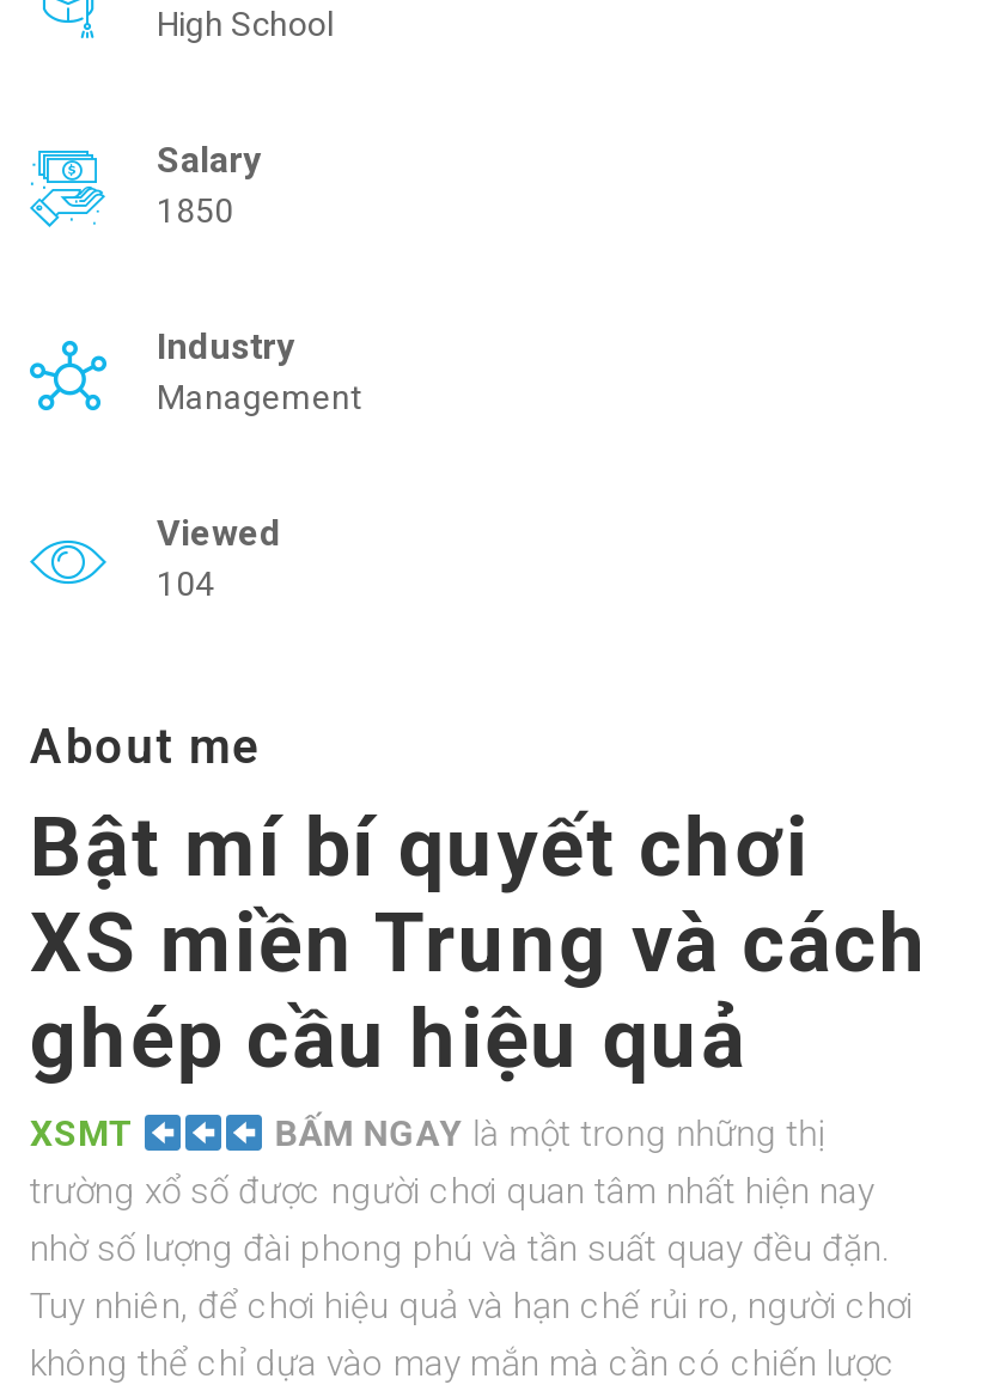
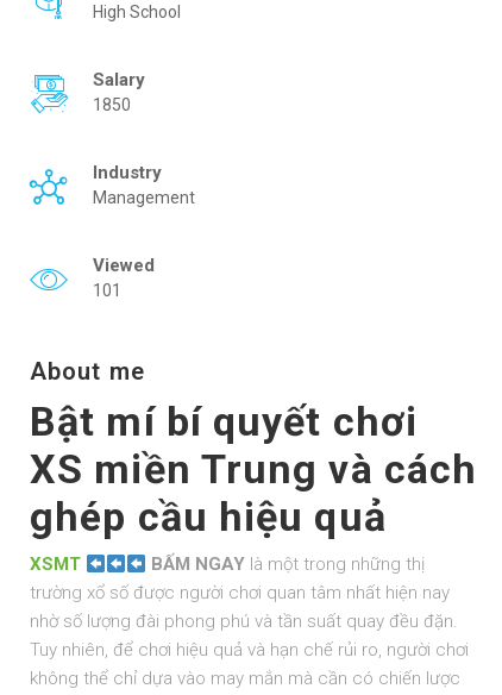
- 104
+ 101
